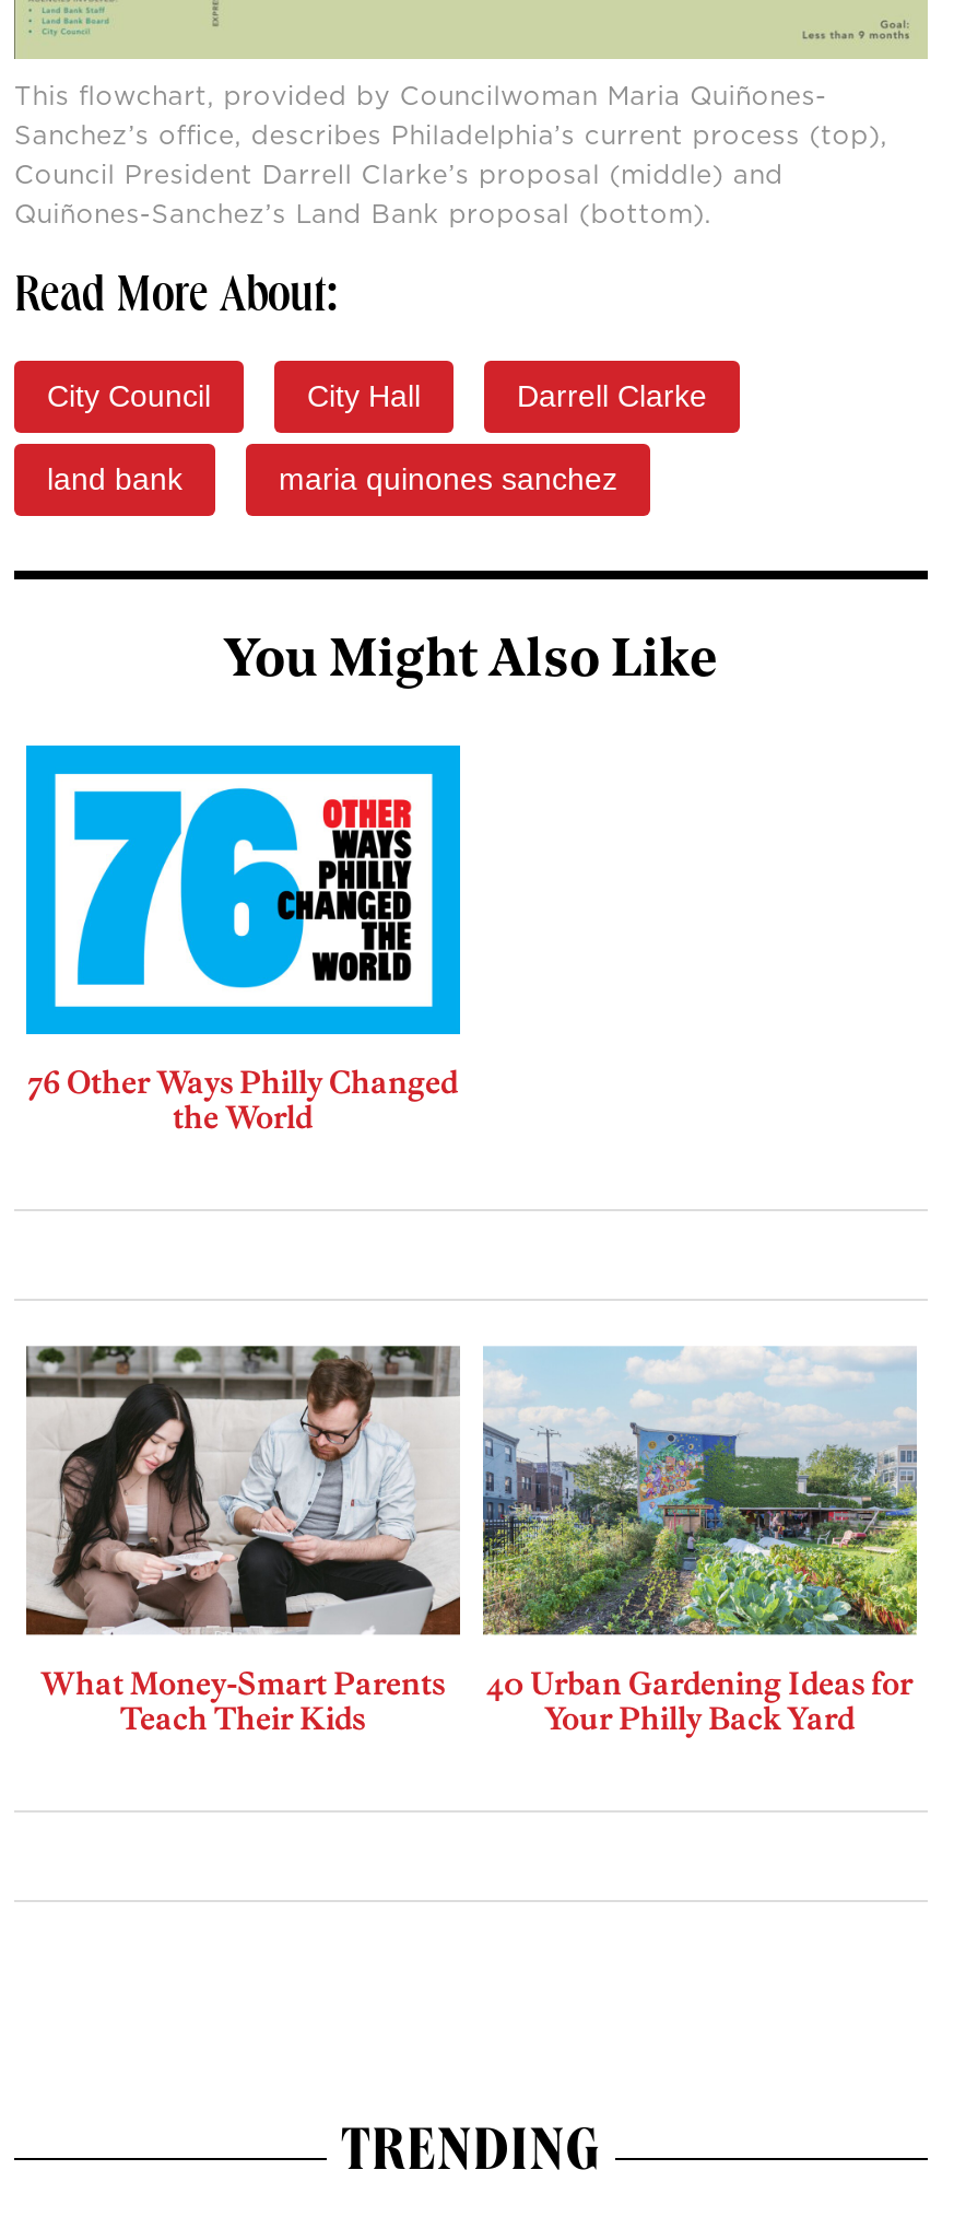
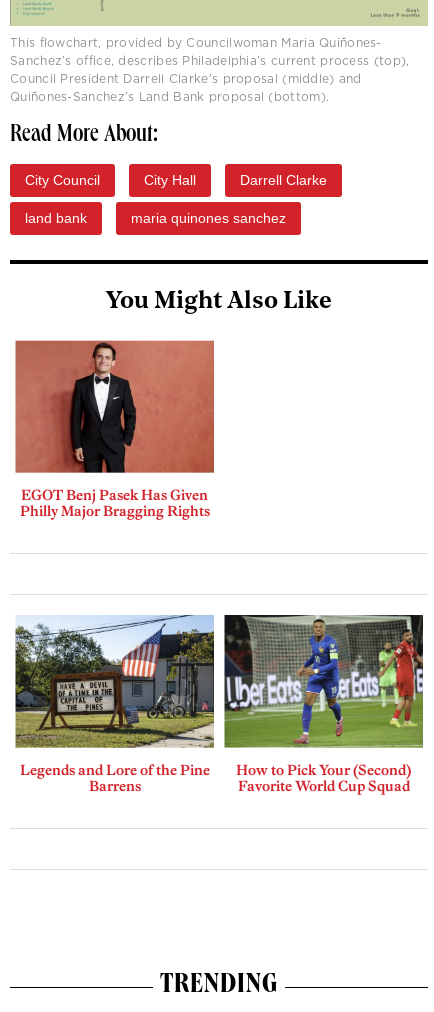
- [image]
- 76 Other Ways Philly Changed
- the World
+ [image]
+ EGOT Benj Pasek Has Given
+ Philly Major Bragging Rights

- [image]
- What Money-Smart Parents
- Teach Their Kids
+ [image]
+ Legends and Lore of the Pine
+ Barrens

- [image]
- 40 Urban Gardening Ideas for
- Your Philly Back Yard
+ [image]
+ How to Pick Your (Second)
+ Favorite World Cup Squad
